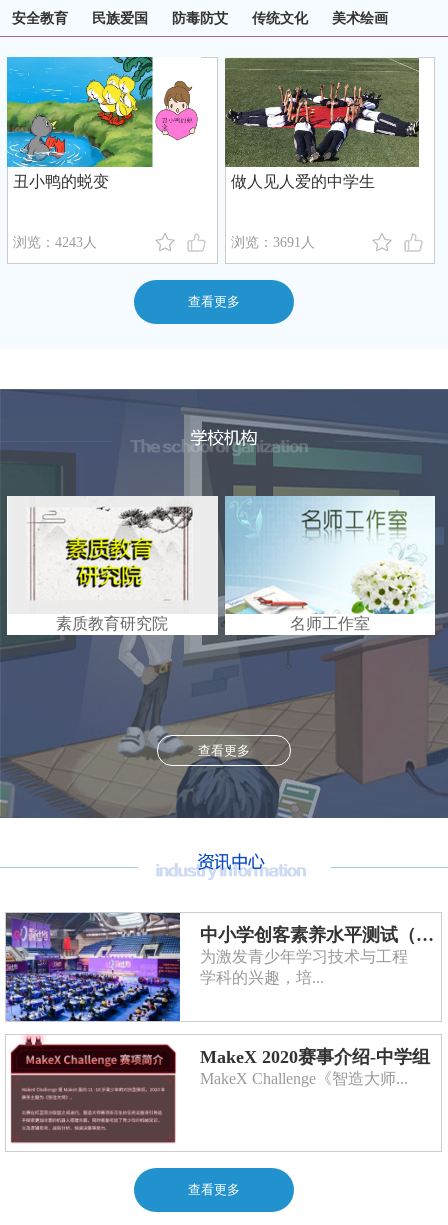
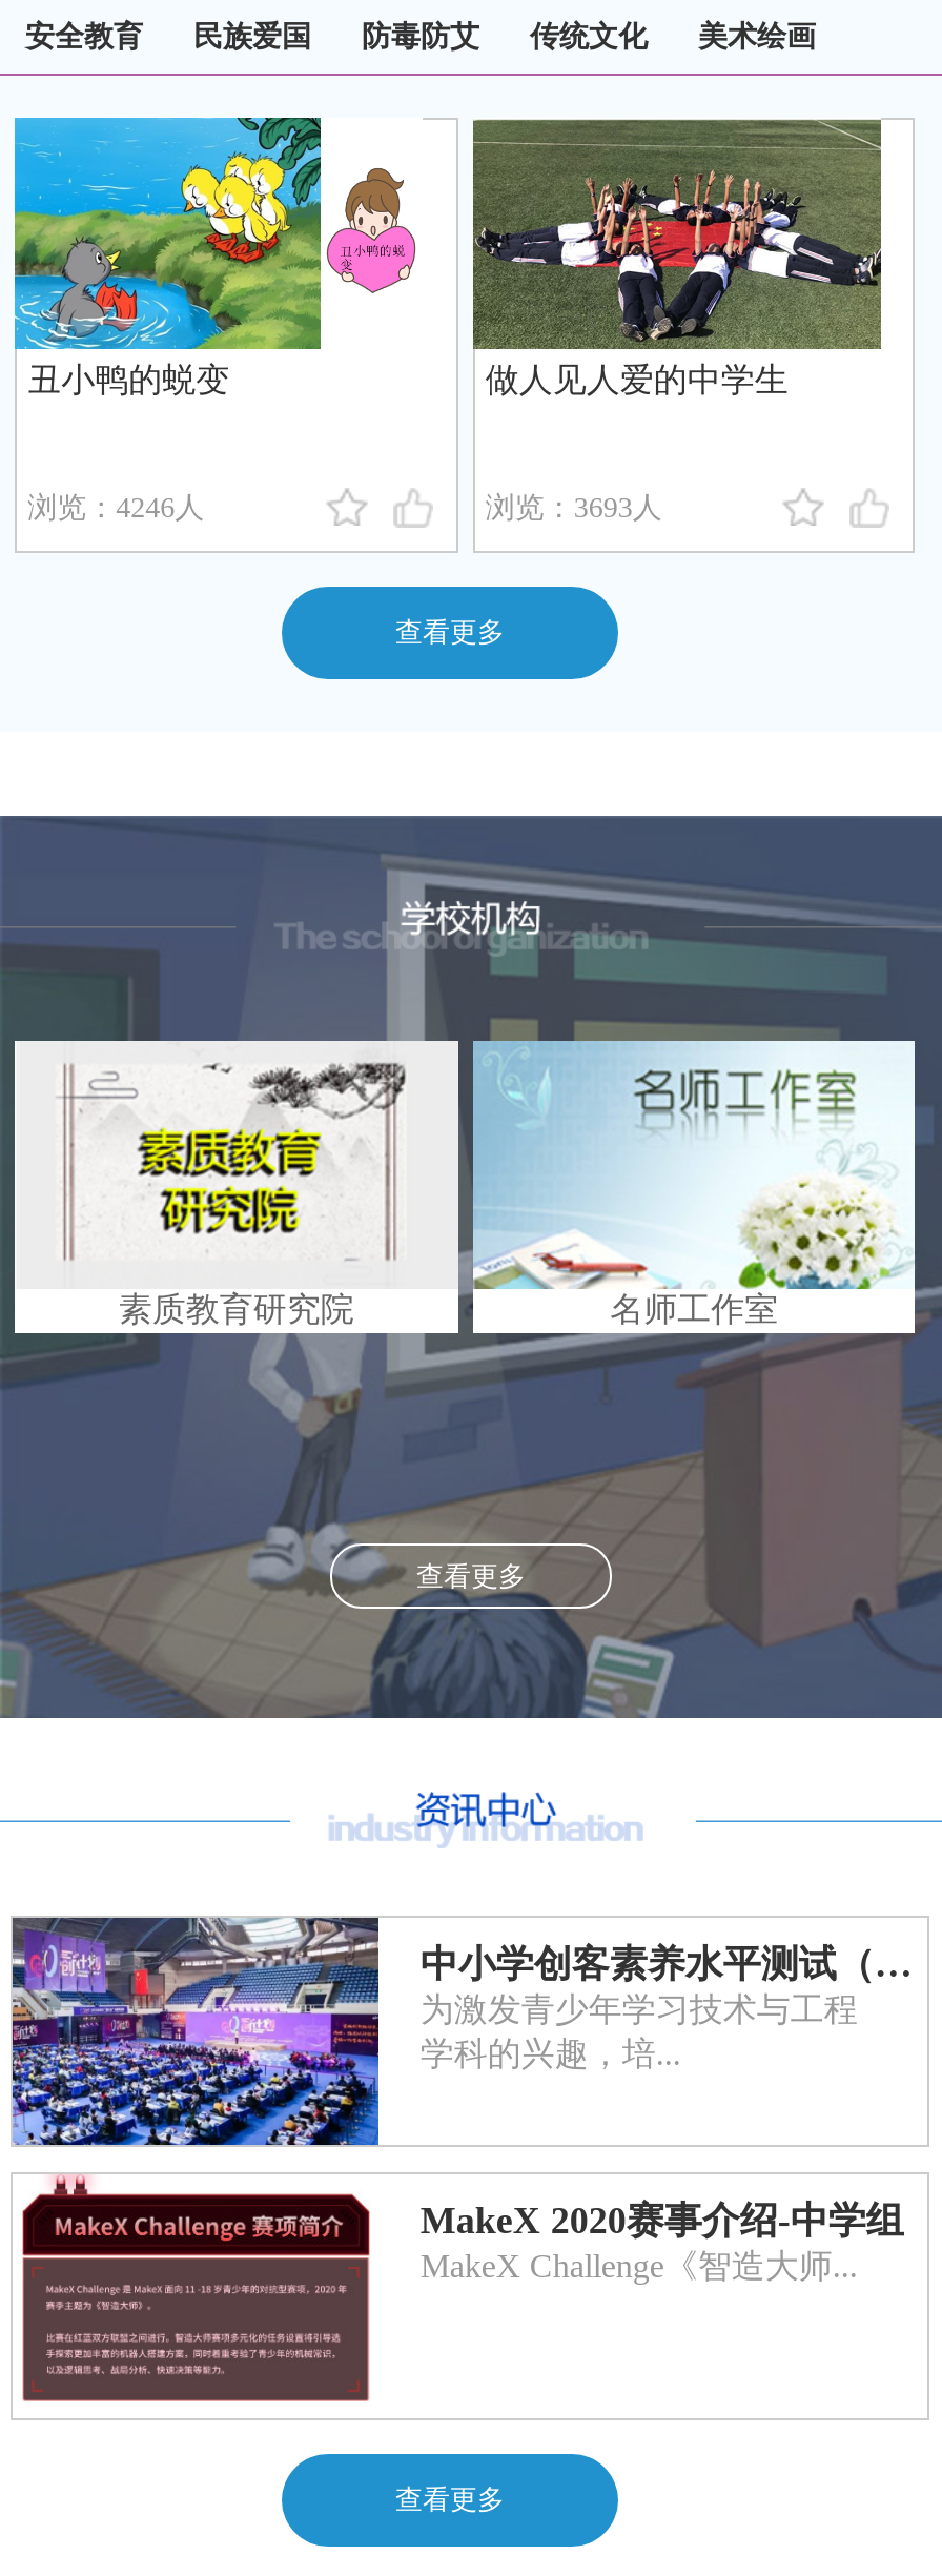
- 浏览：4243人
+ 浏览：4246人

- 浏览：3691人
+ 浏览：3693人
